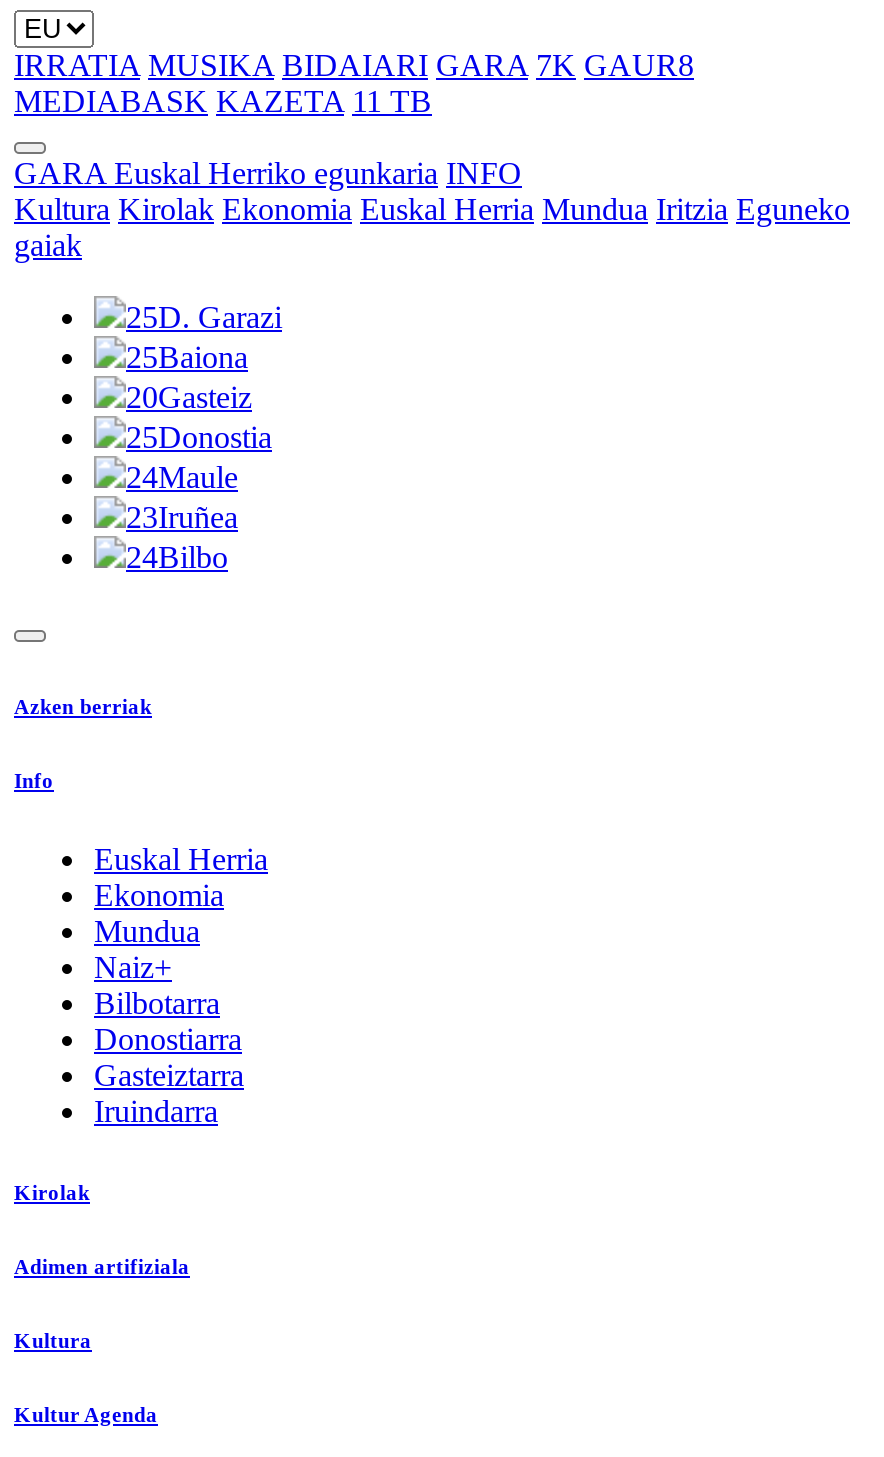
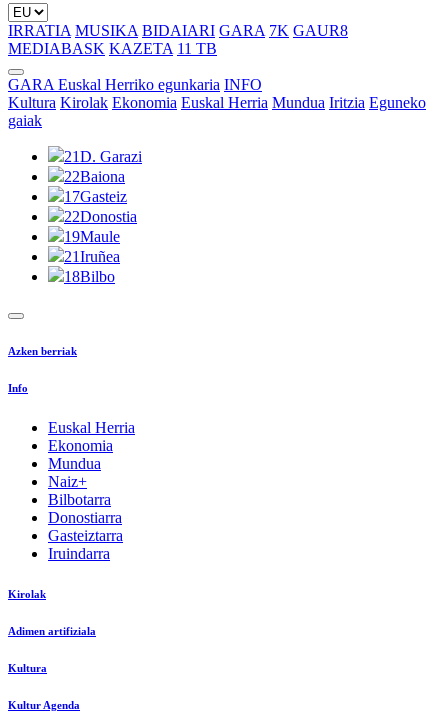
- 25D. Garazi
+ 21D. Garazi

- 25Baiona
+ 22Baiona

- 20Gasteiz
+ 17Gasteiz

- 25Donostia
+ 22Donostia

- 24Maule
+ 19Maule

- 23Iruñea
+ 21Iruñea

- 24Bilbo
+ 18Bilbo
